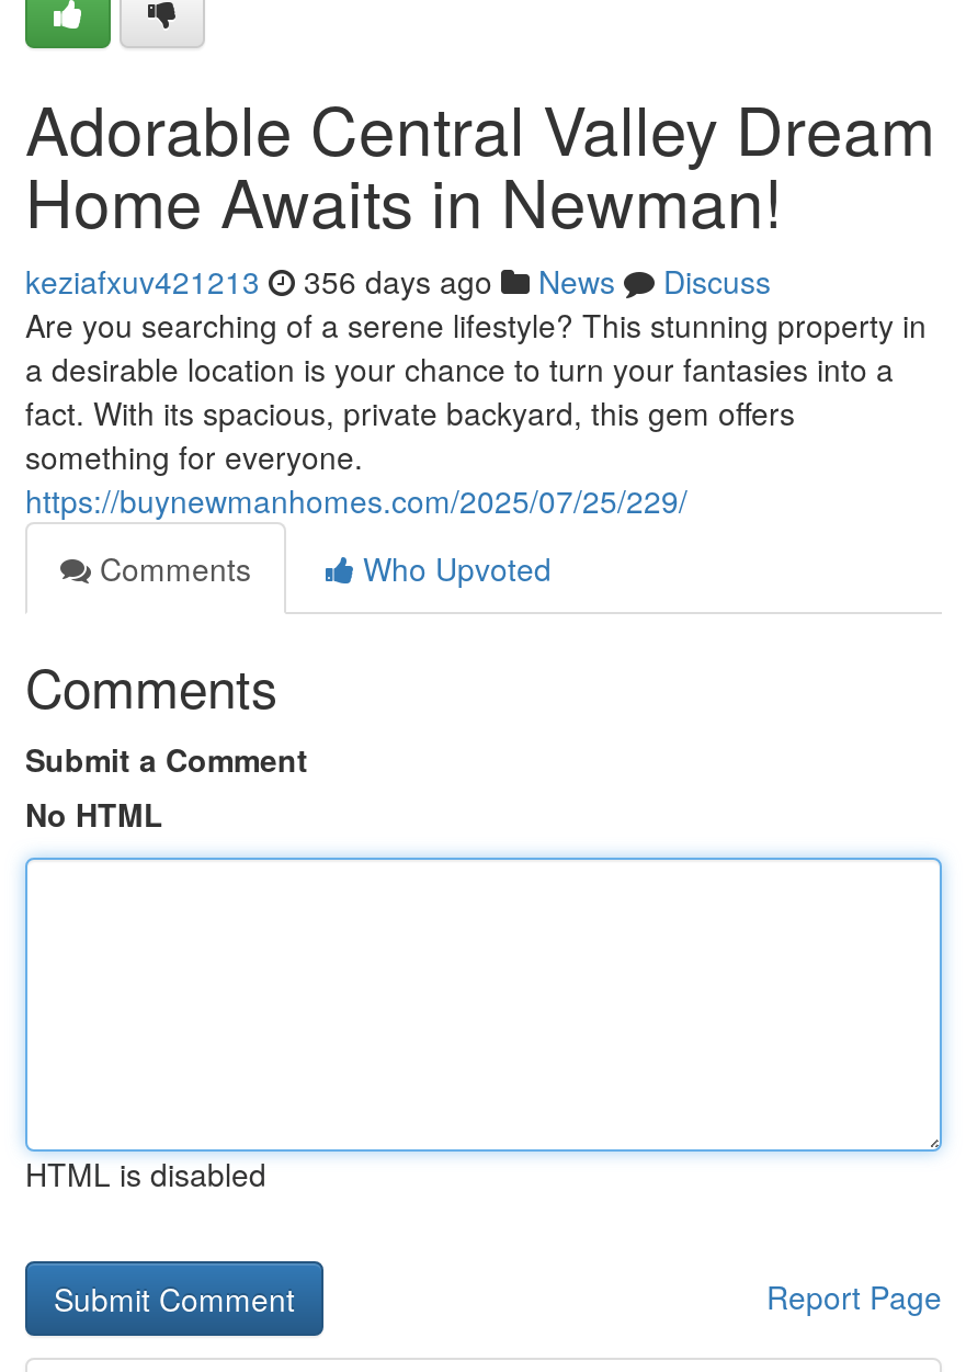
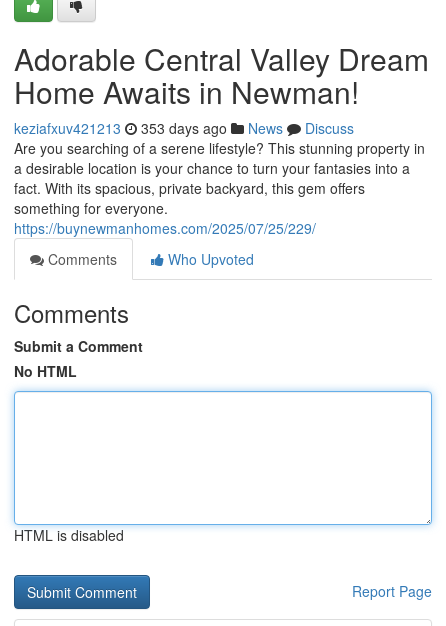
- keziafxuv421213 356 days ago News Discuss
+ keziafxuv421213 353 days ago News Discuss
